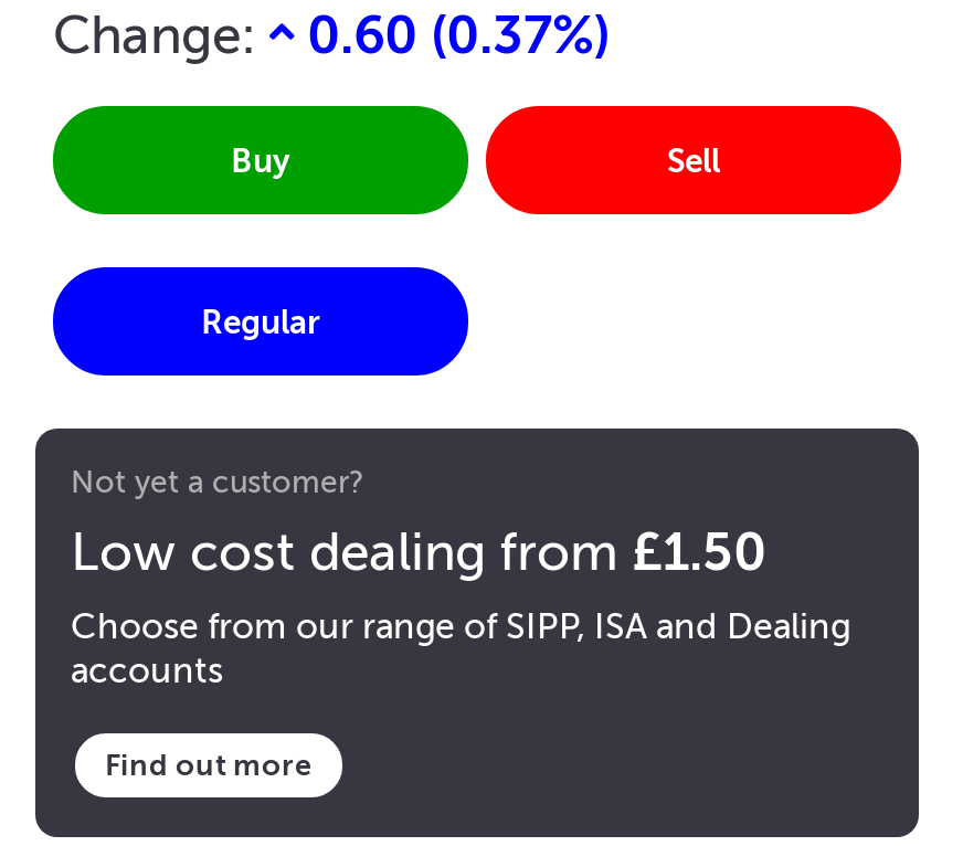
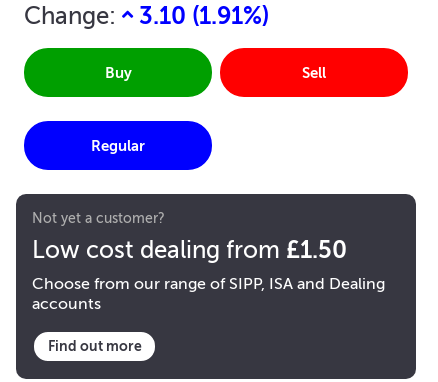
- Change: 0.60 (0.37%)
+ Change: 3.10 (1.91%)
